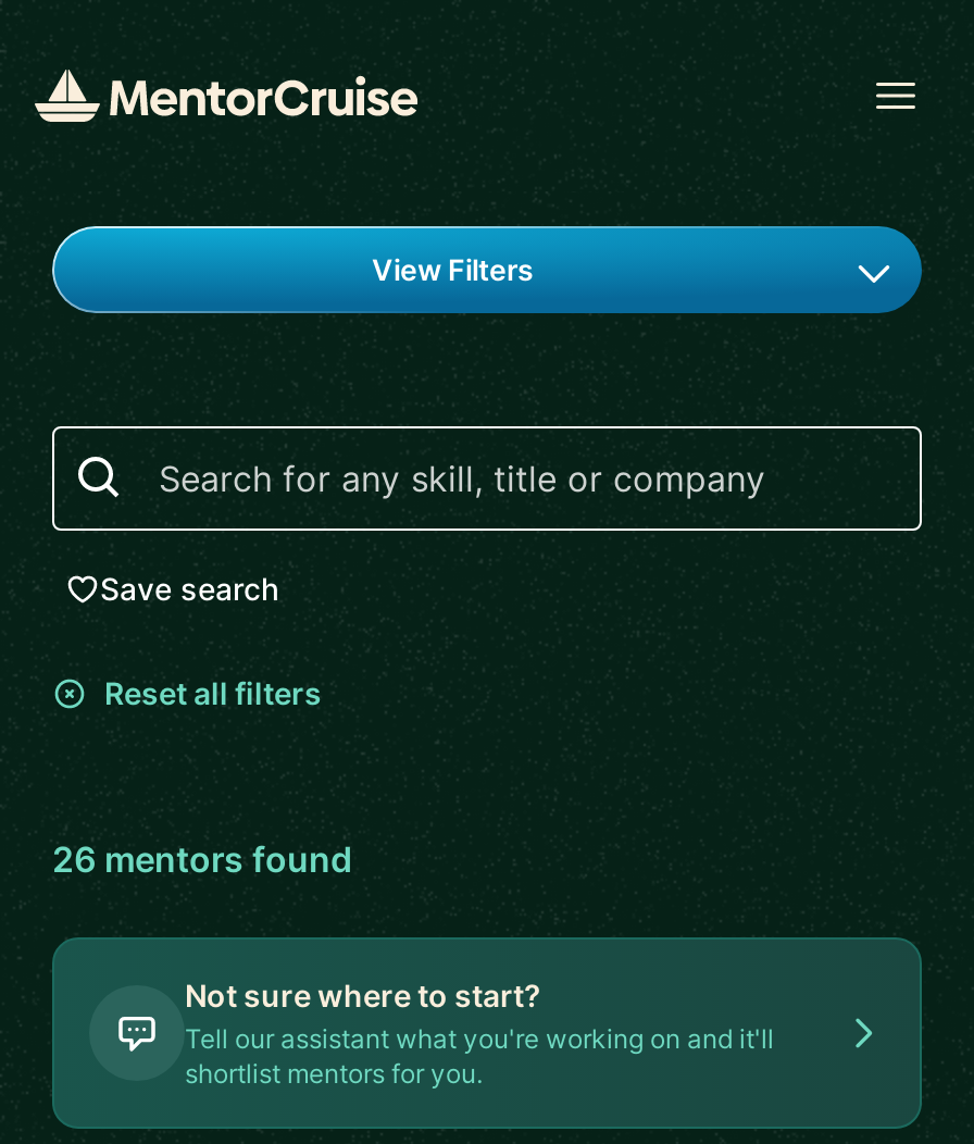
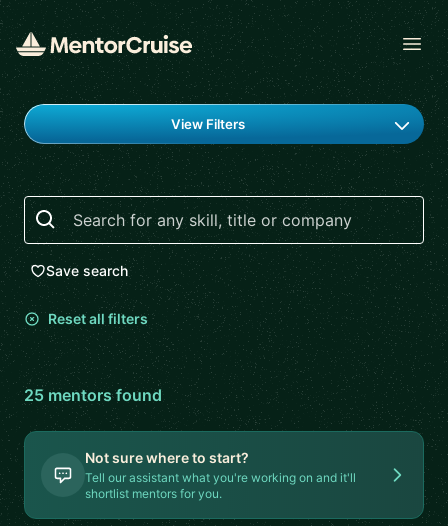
- 26 mentors found
+ 25 mentors found
